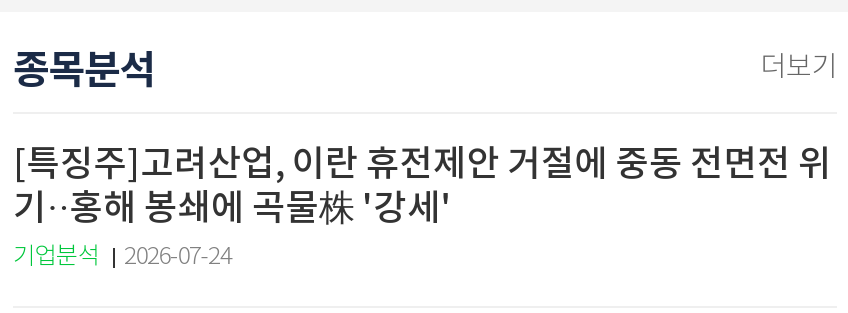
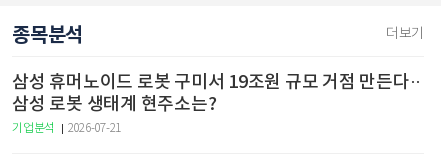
- [특징주]고려산업, 이란 휴전제안 거절에 중동 전면전 위
- 기··홍해 봉쇄에 곡물株 '강세'
+ 삼성 휴머노이드 로봇 구미서 19조원 규모 거점 만든다··
+ 삼성 로봇 생태계 현주소는?

- 기업분석 2026-07-24
+ 기업분석 2026-07-21
